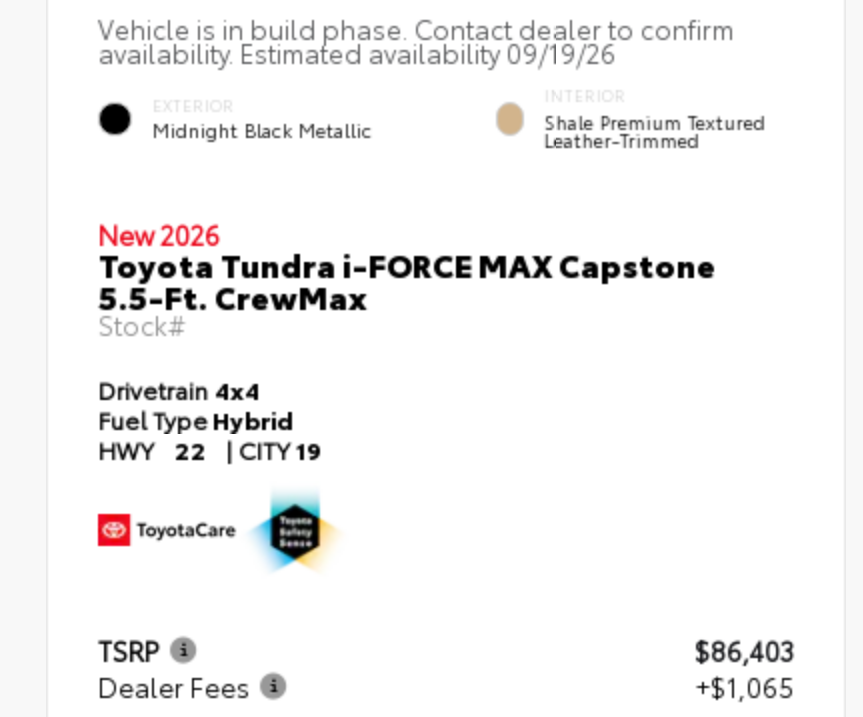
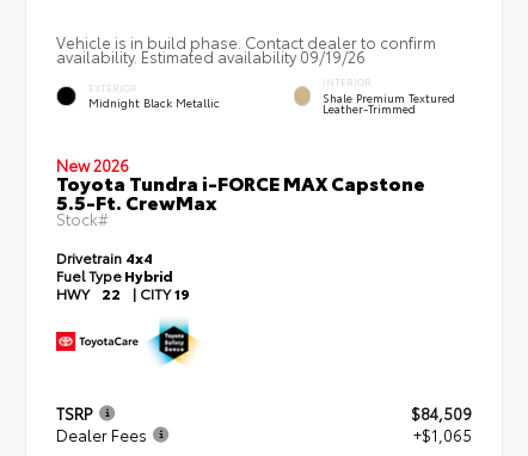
- $86,403
+ $84,509
